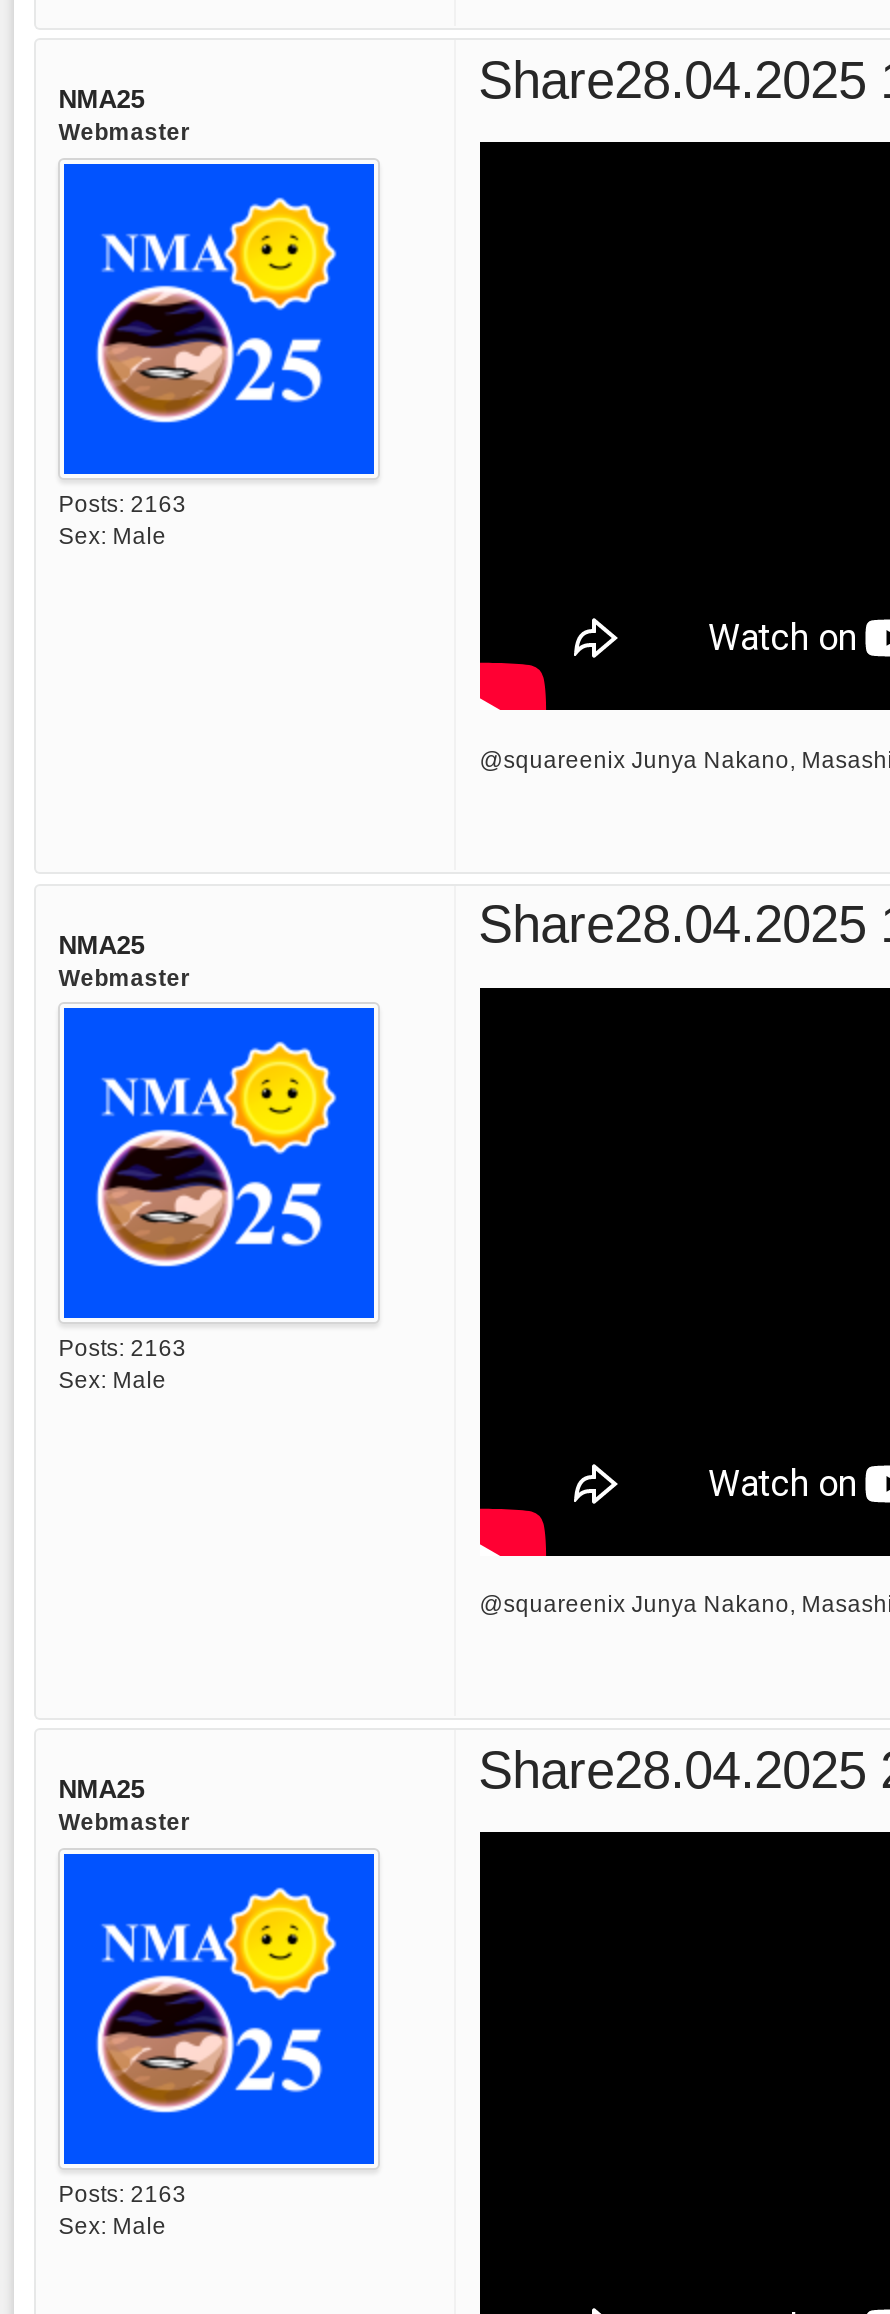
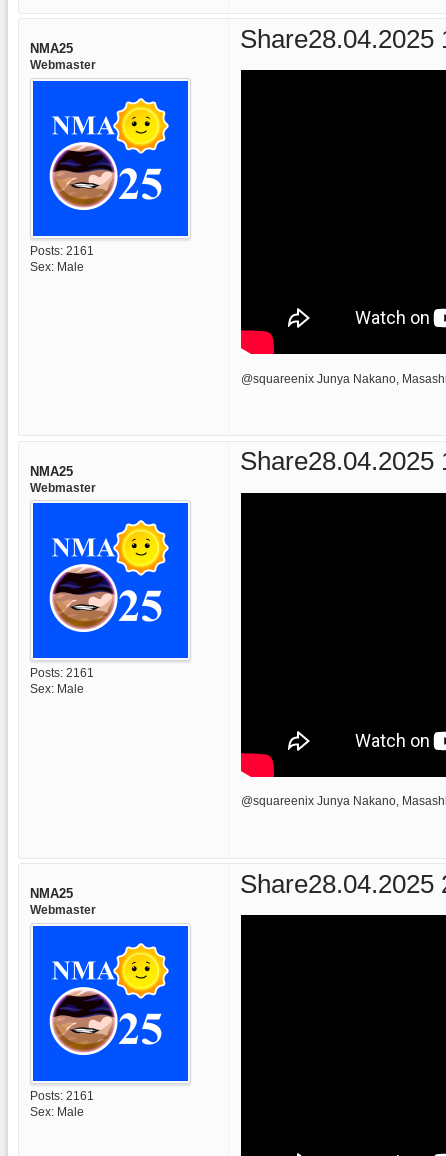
- Posts: 2163
+ Posts: 2161

- Posts: 2163
+ Posts: 2161

- Posts: 2163
+ Posts: 2161
